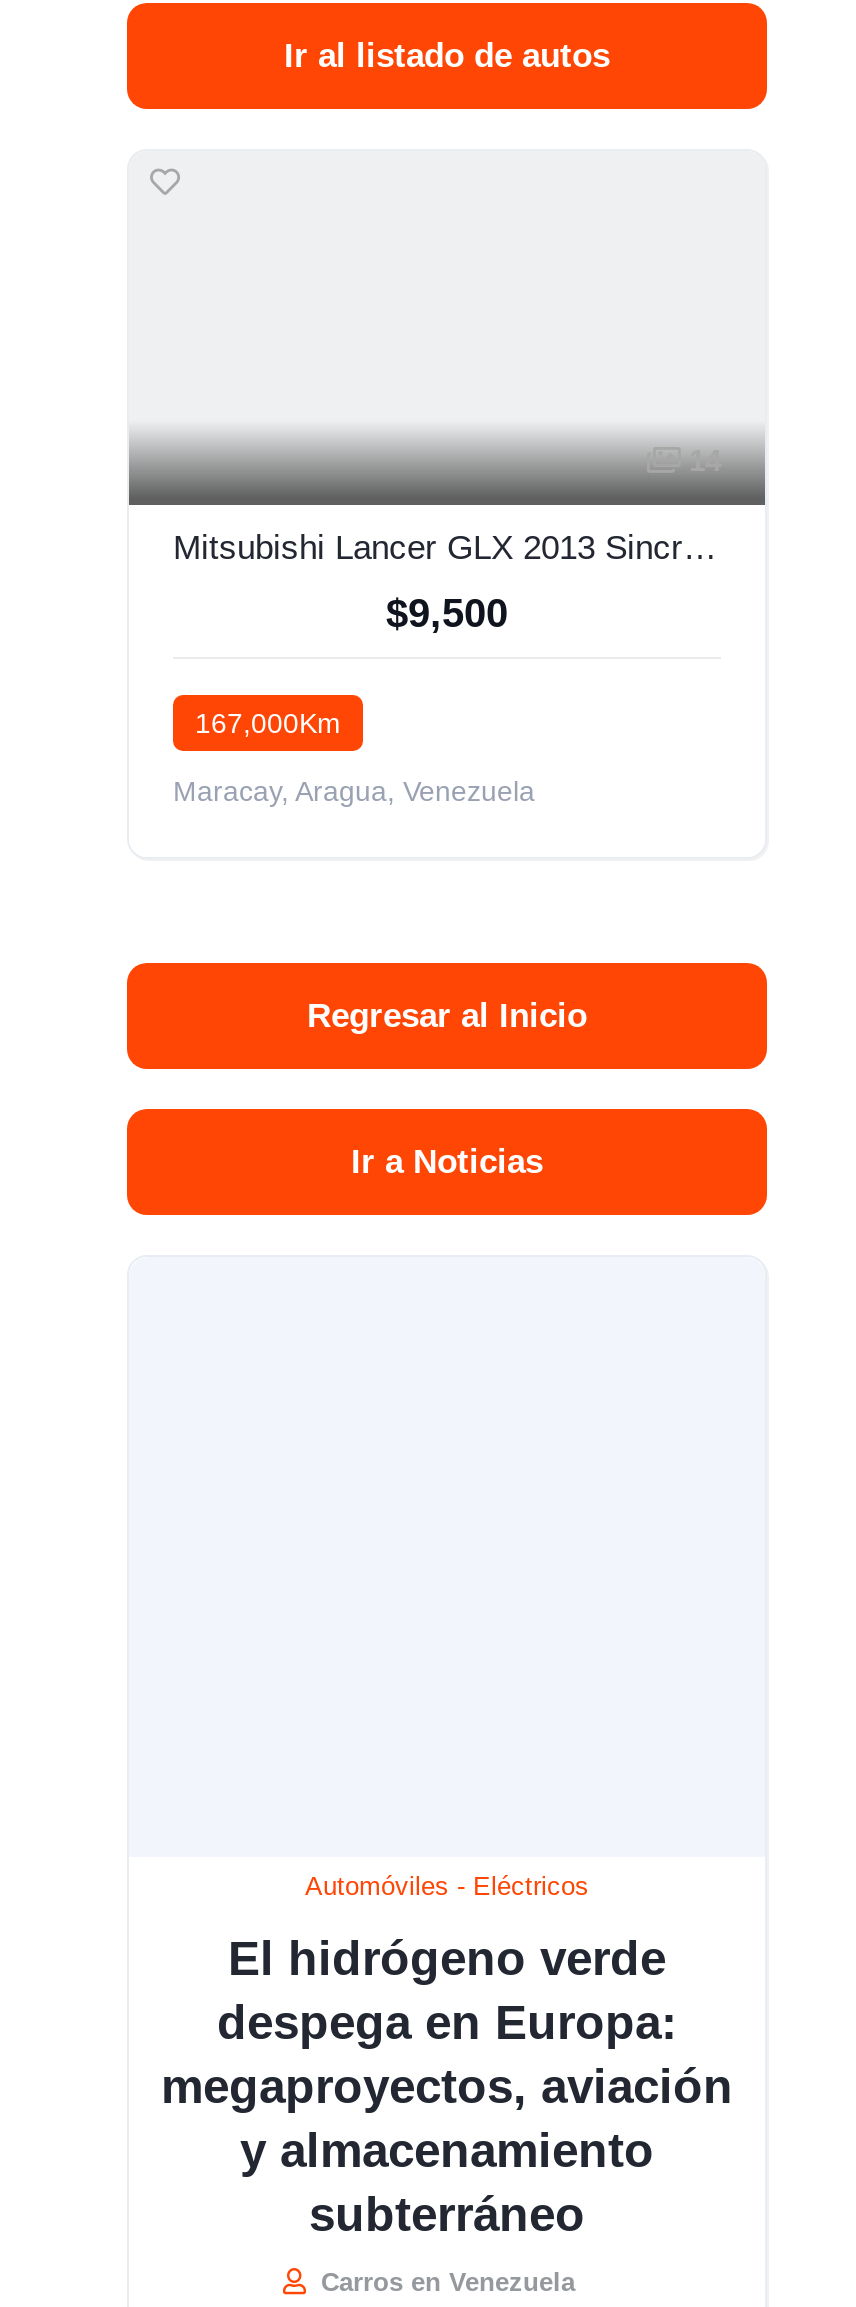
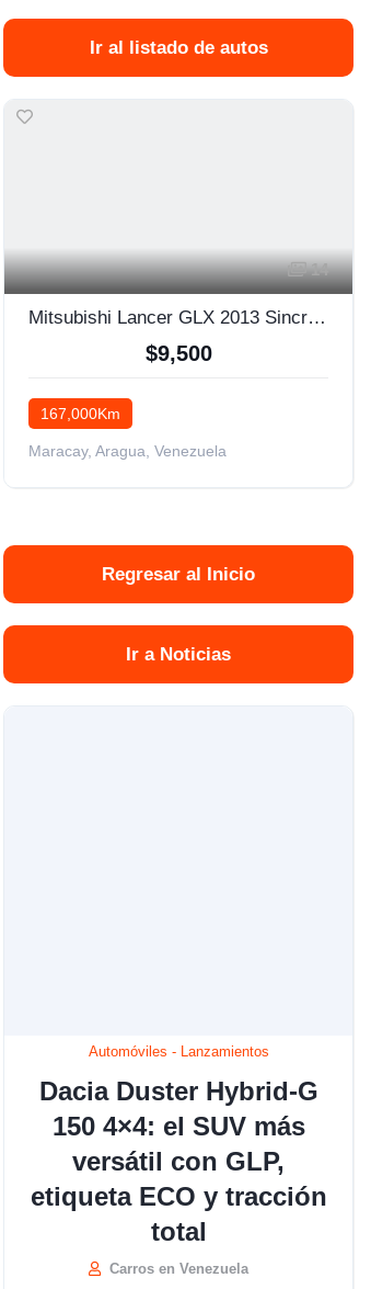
- Automóviles - Eléctricos
+ Automóviles - Lanzamientos

- El hidrógeno verde
- despega en Europa:
- megaproyectos, aviación
- y almacenamiento
- subterráneo
+ Dacia Duster Hybrid-G
+ 150 4×4: el SUV más
+ versátil con GLP,
+ etiqueta ECO y tracción
+ total
